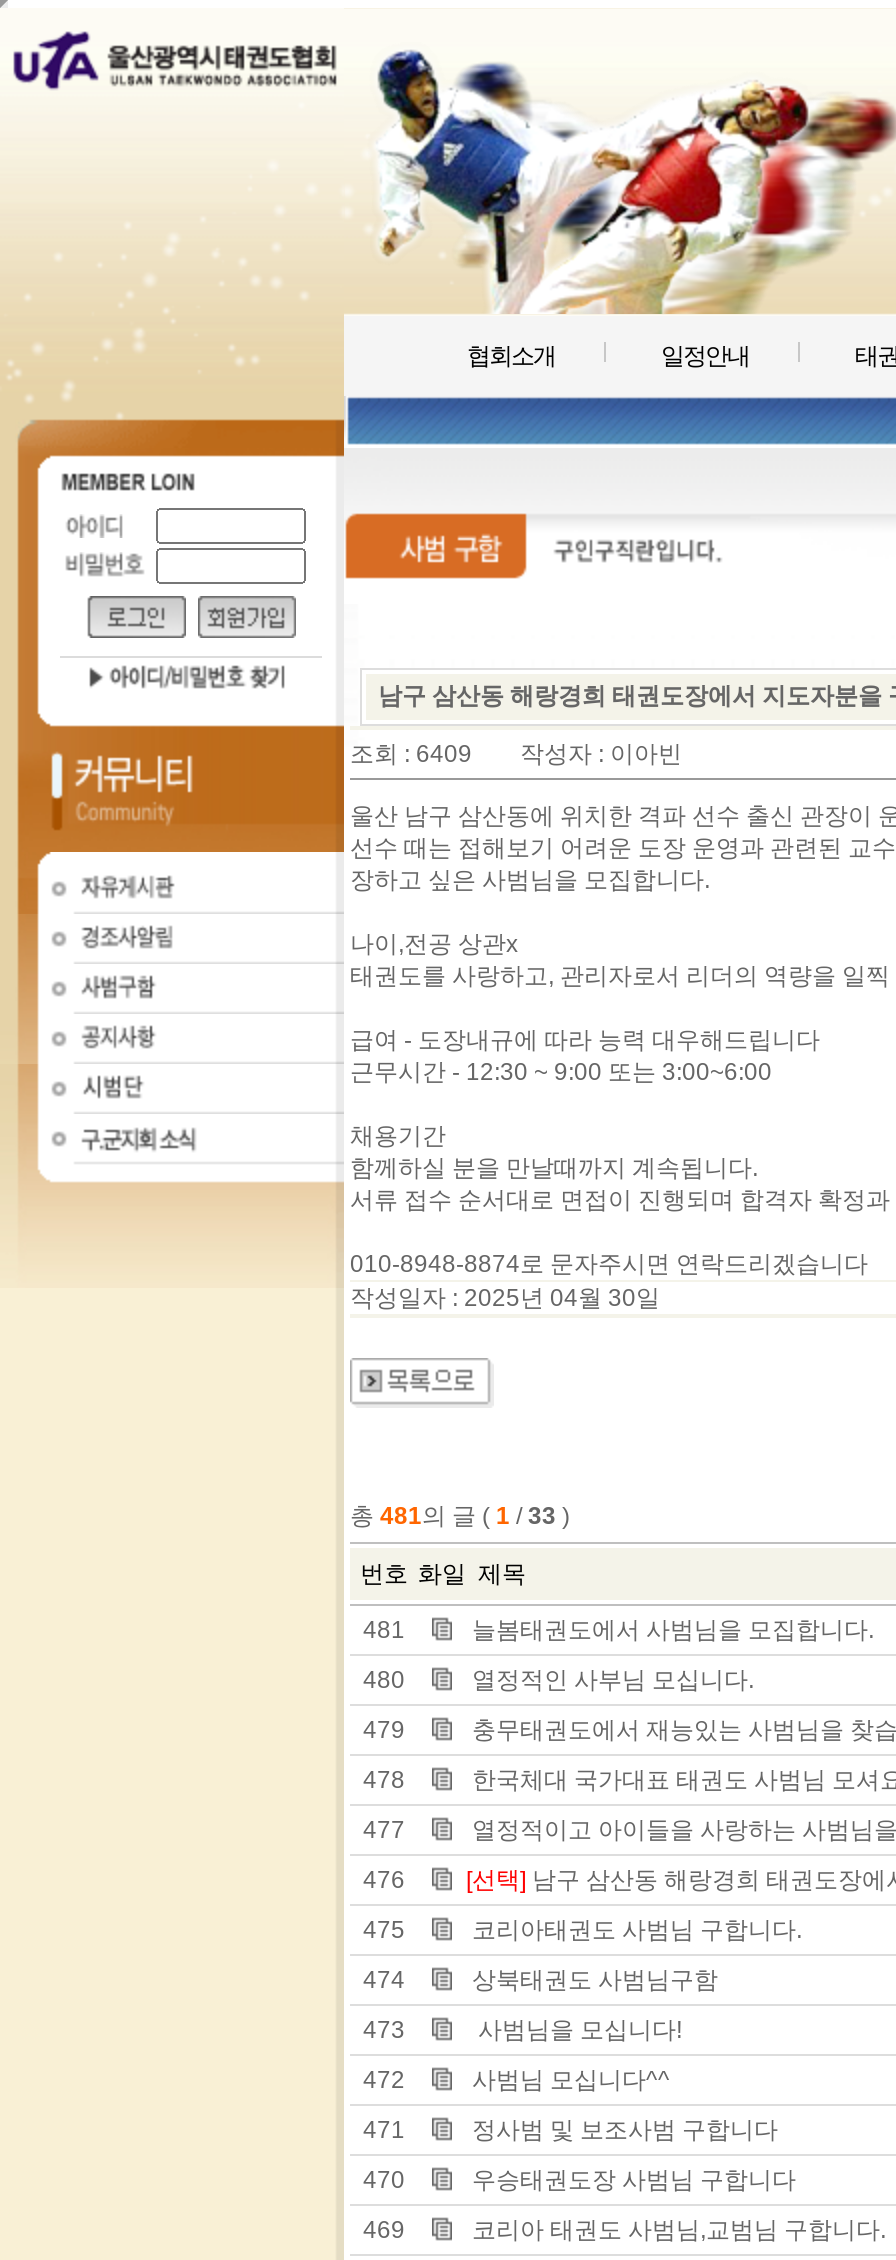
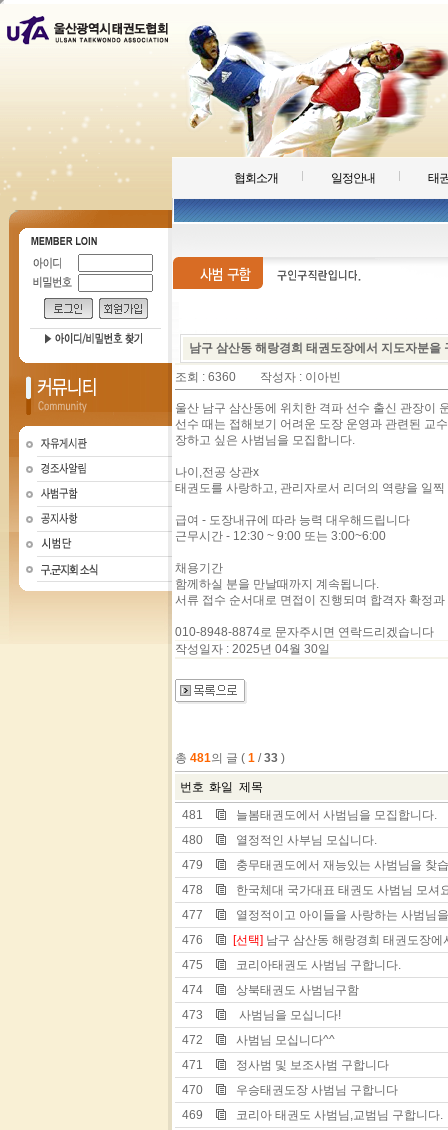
- 조회 : 6409 작성자 : 이아빈
+ 조회 : 6360 작성자 : 이아빈
